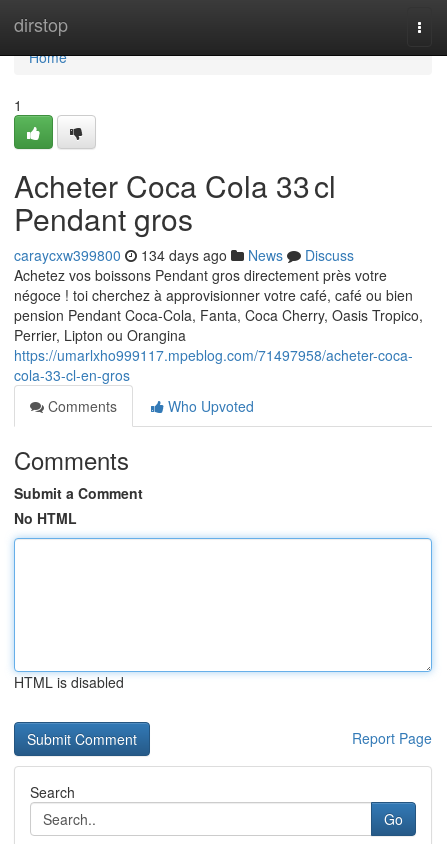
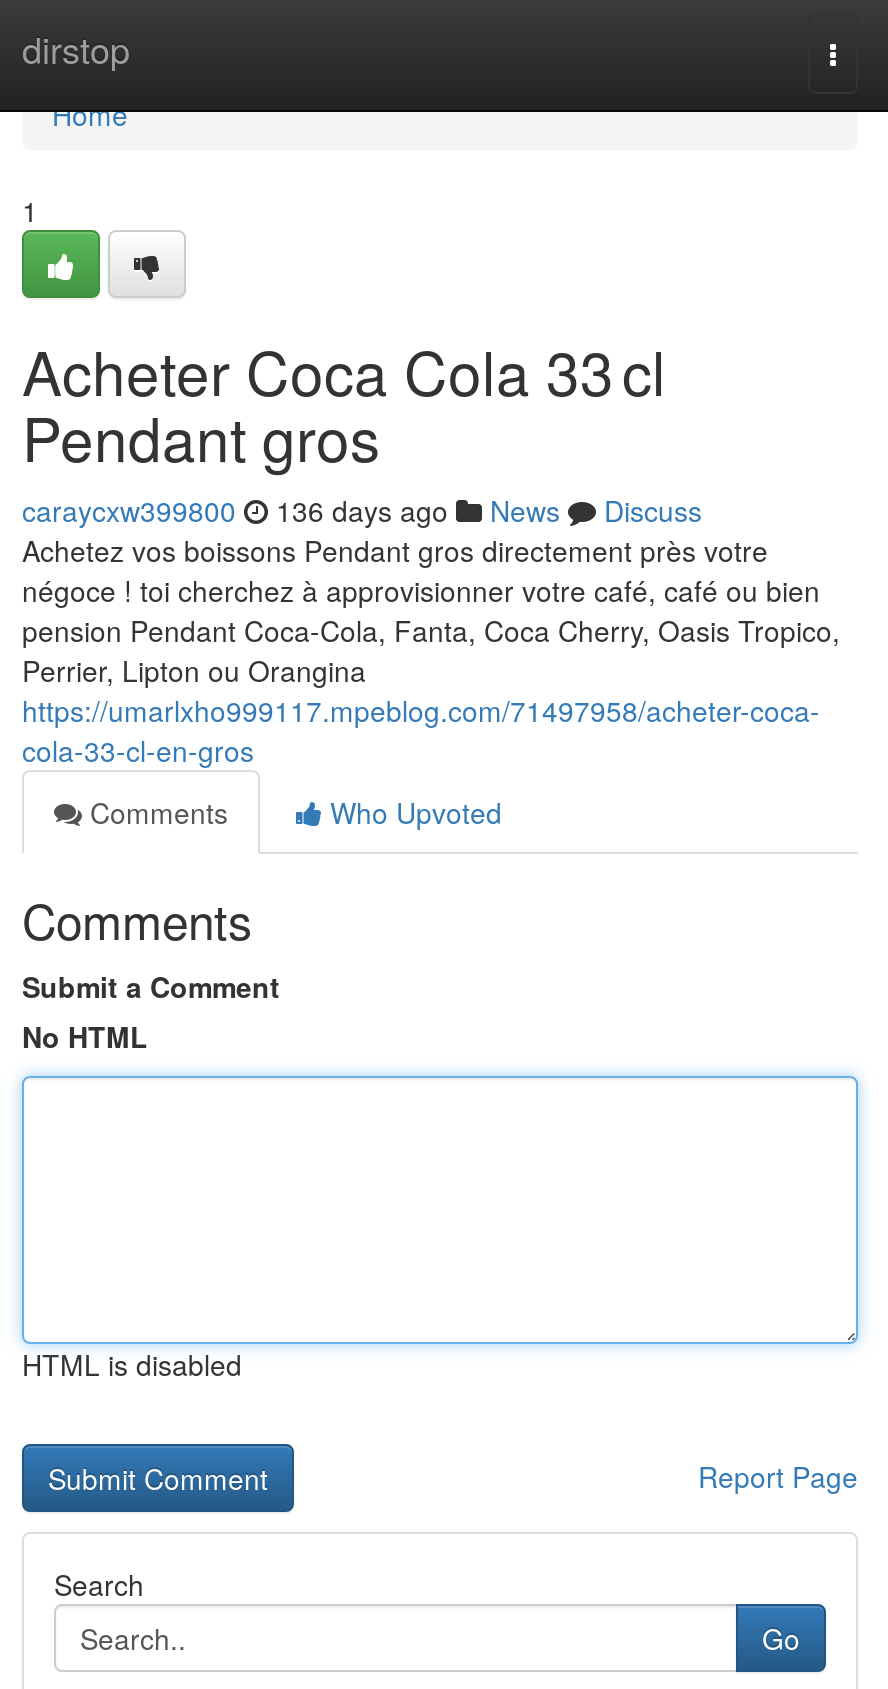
- caraycxw399800 134 days ago News Discuss
+ caraycxw399800 136 days ago News Discuss
